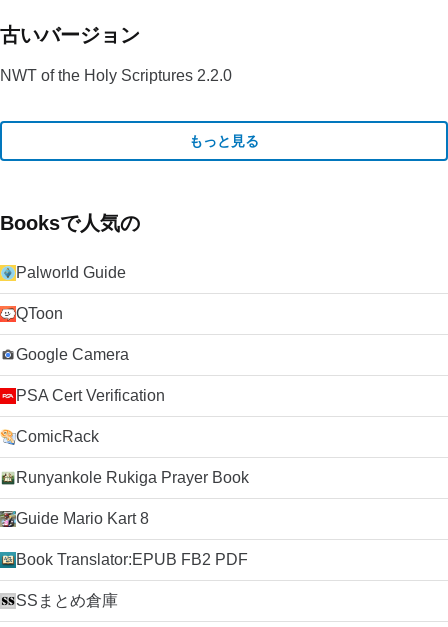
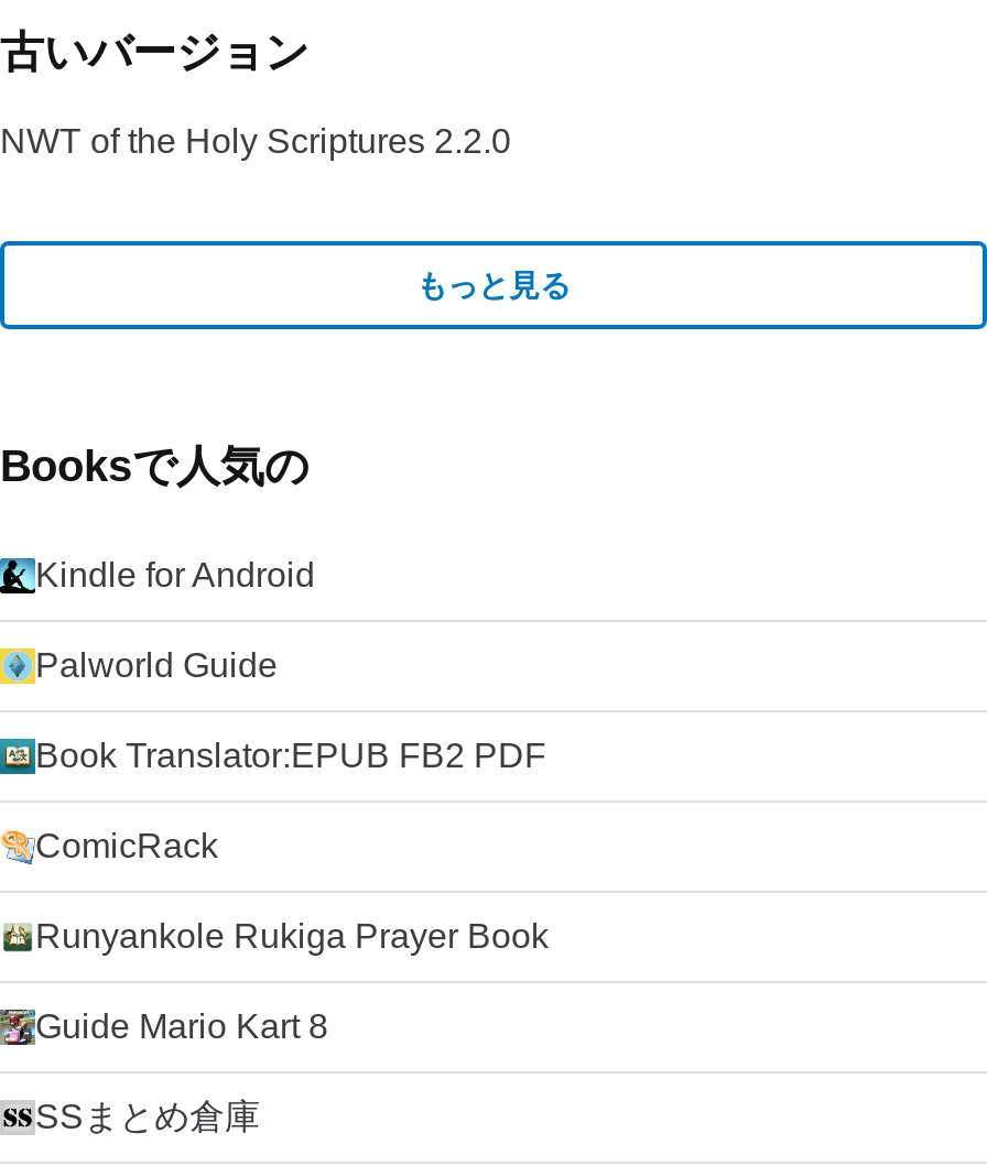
+ Kindle for Android

moved down: Palworld Guide

- QToon
- Google Camera
- PSA Cert Verification

moved up: Book Translator:EPUB FB2 PDF
